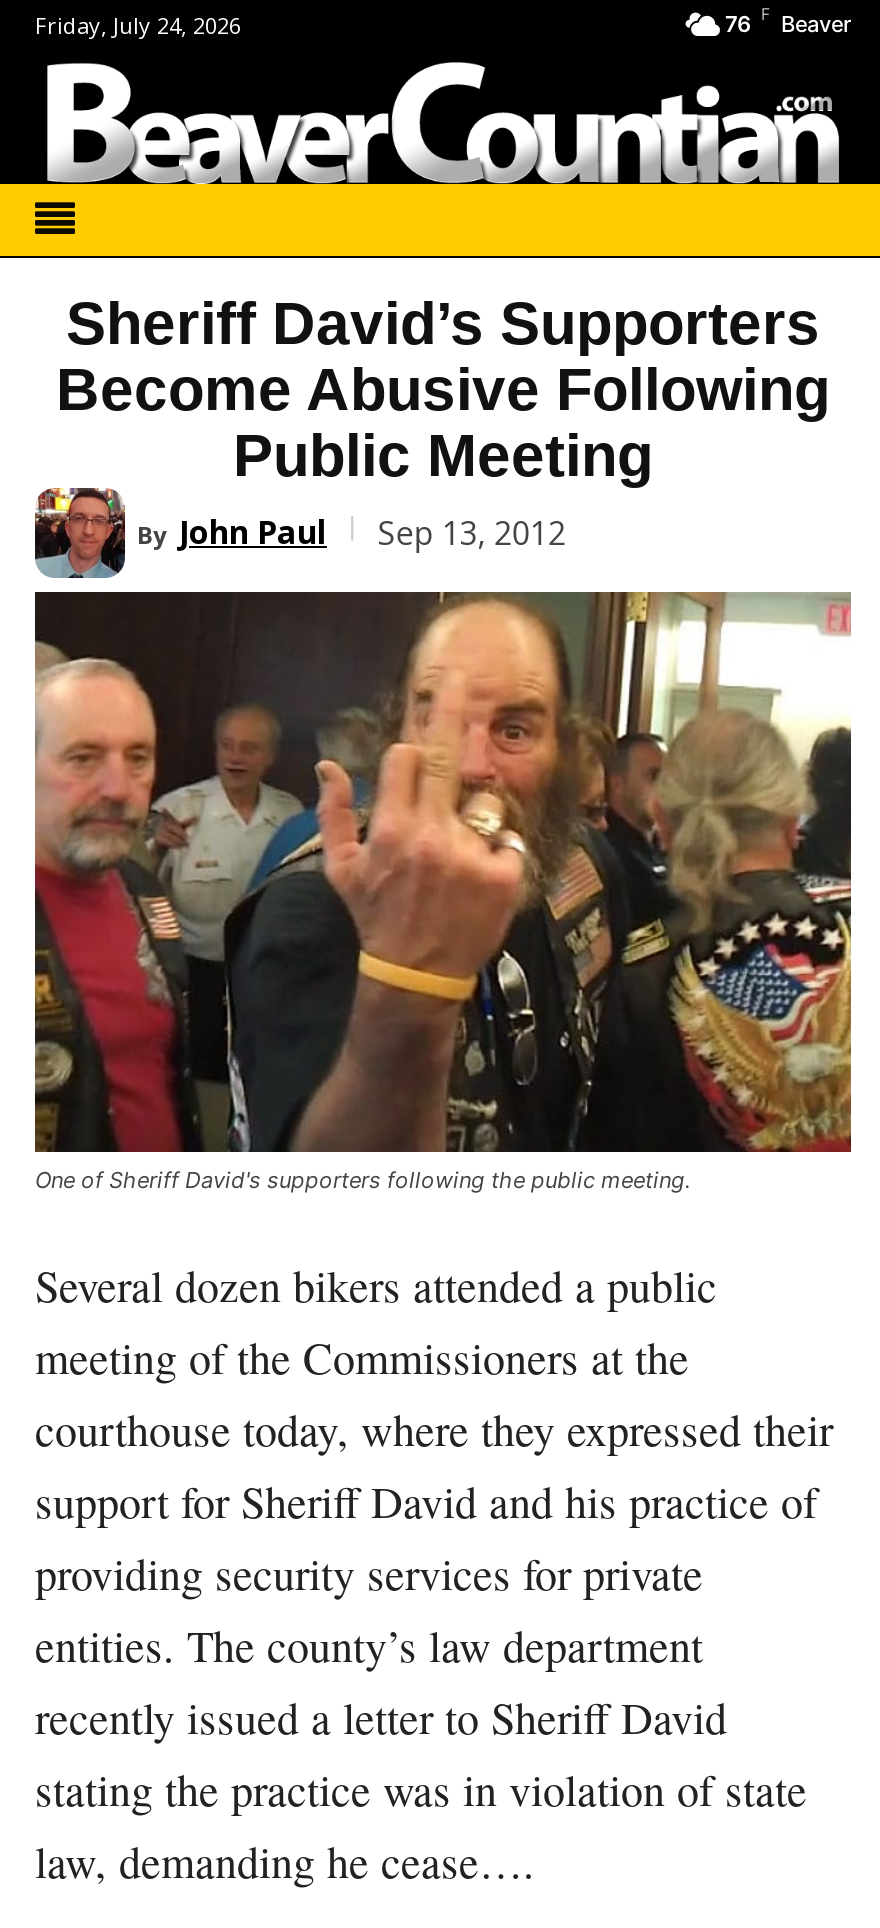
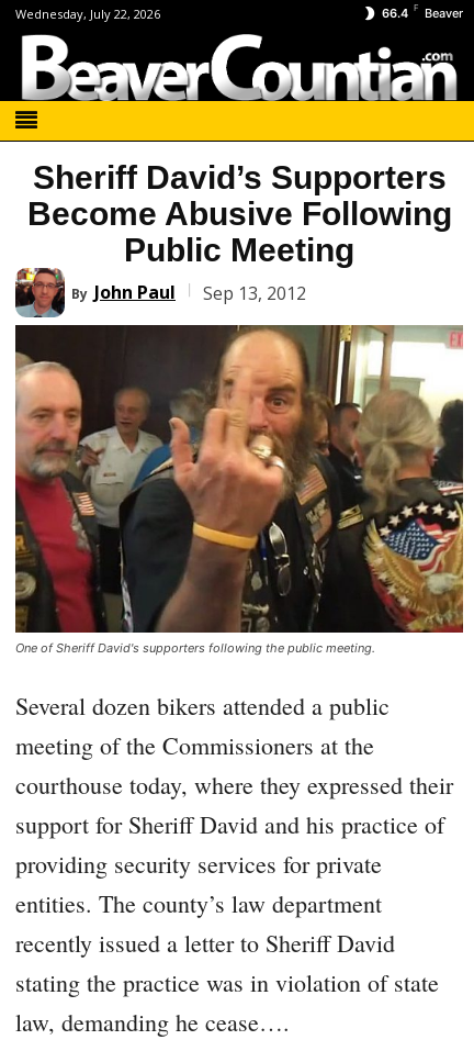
- Friday, July 24, 2026
+ Wednesday, July 22, 2026

- 76 F Beaver
+ 66.4 F Beaver
